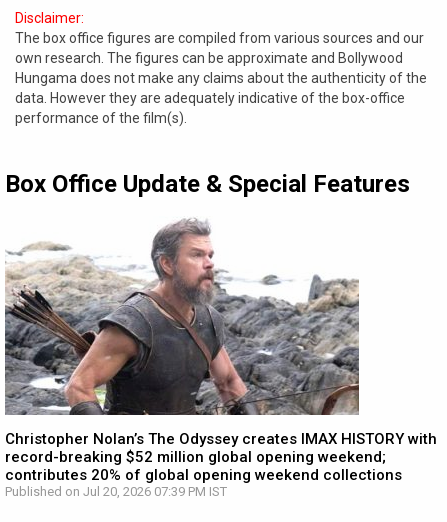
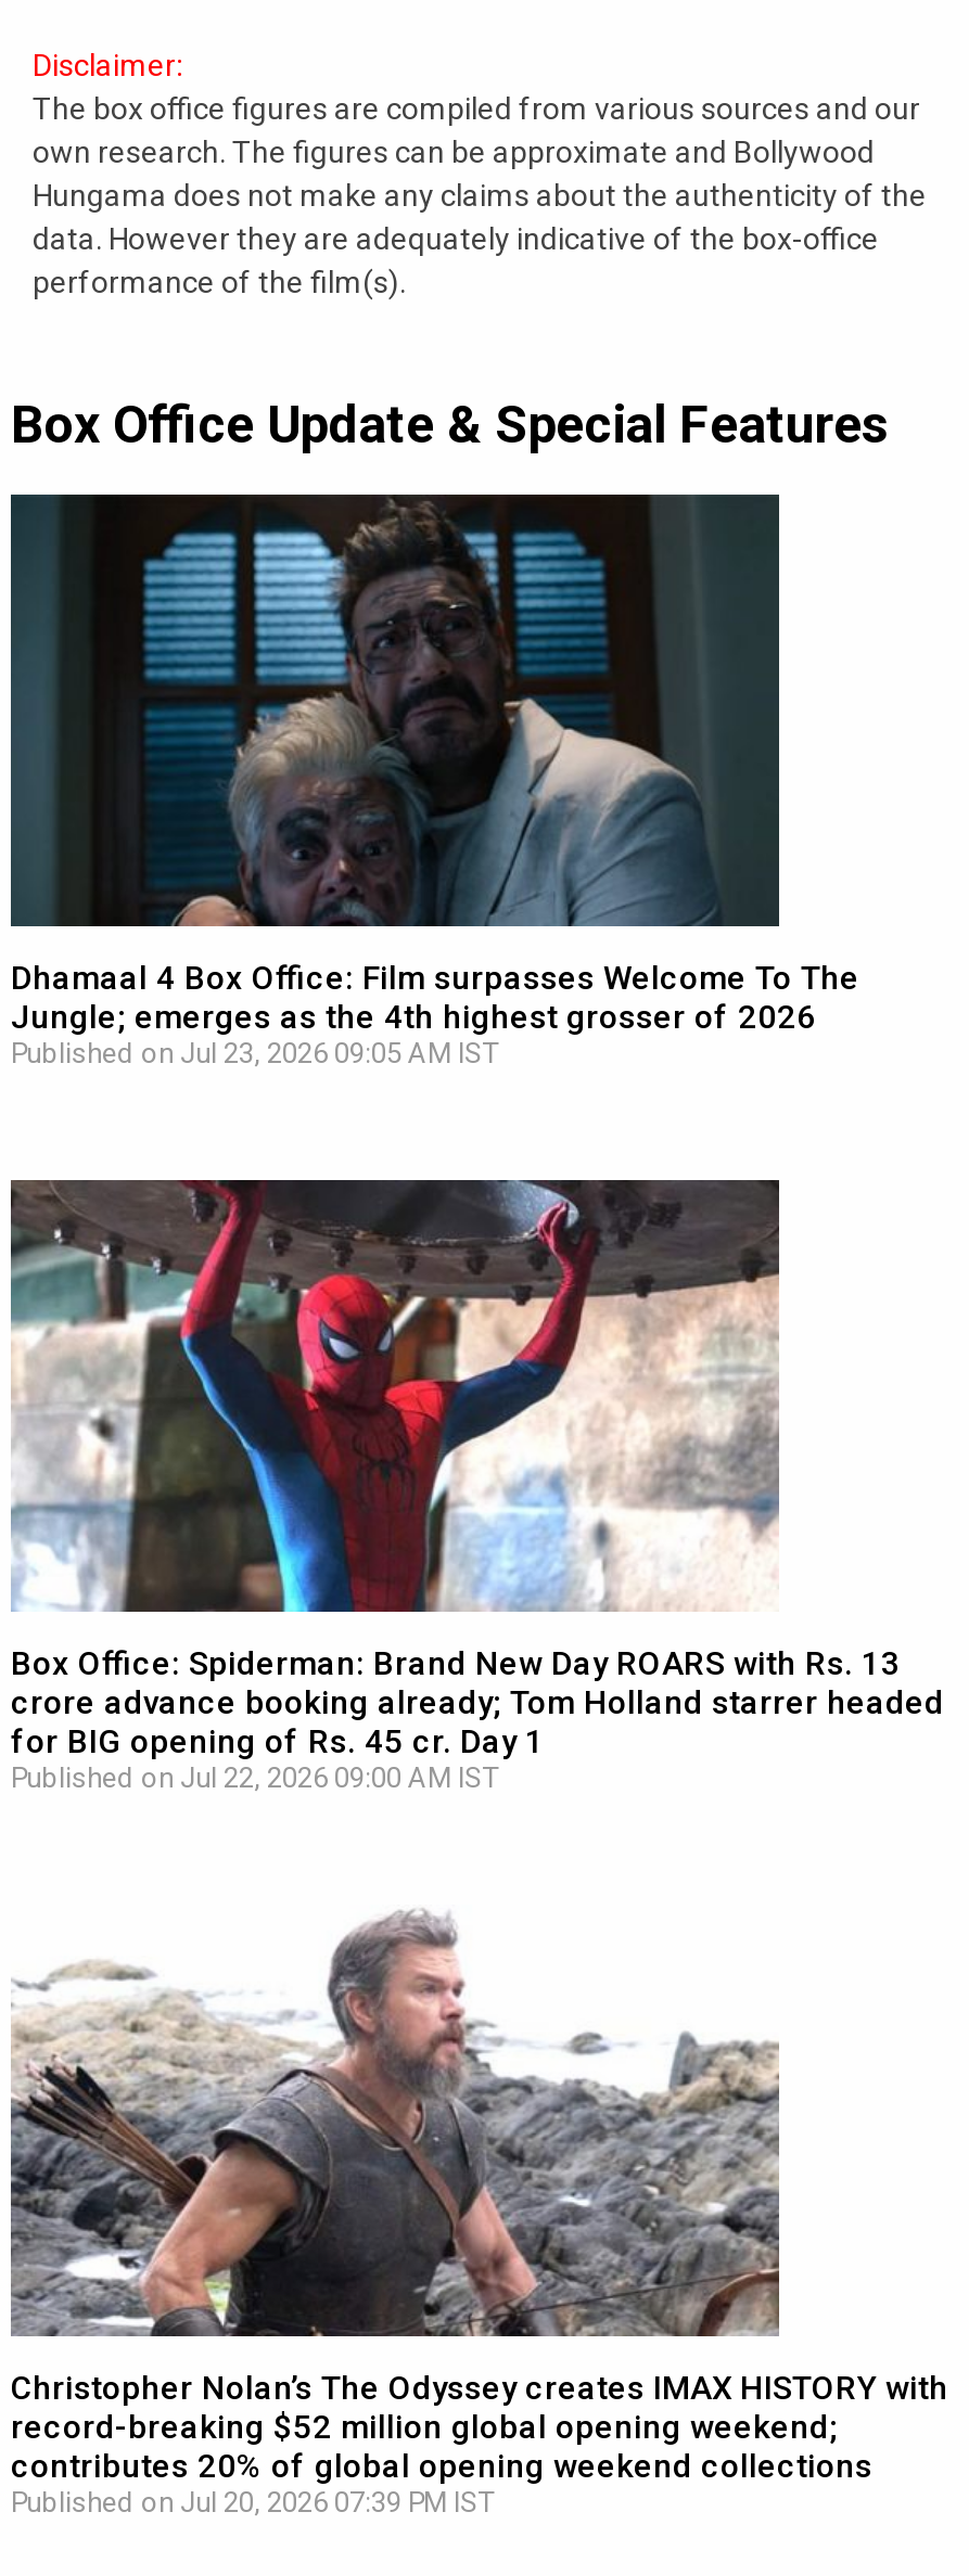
+ [image]
+ Dhamaal 4 Box Office: Film surpasses Welcome To The
+ Jungle; emerges as the 4th highest grosser of 2026
+ Published on Jul 23, 2026 09:05 AM IST

+ [image]
+ Box Office: Spiderman: Brand New Day ROARS with Rs. 13
+ crore advance booking already; Tom Holland starrer headed
+ for BIG opening of Rs. 45 cr. Day 1
+ Published on Jul 22, 2026 09:00 AM IST
